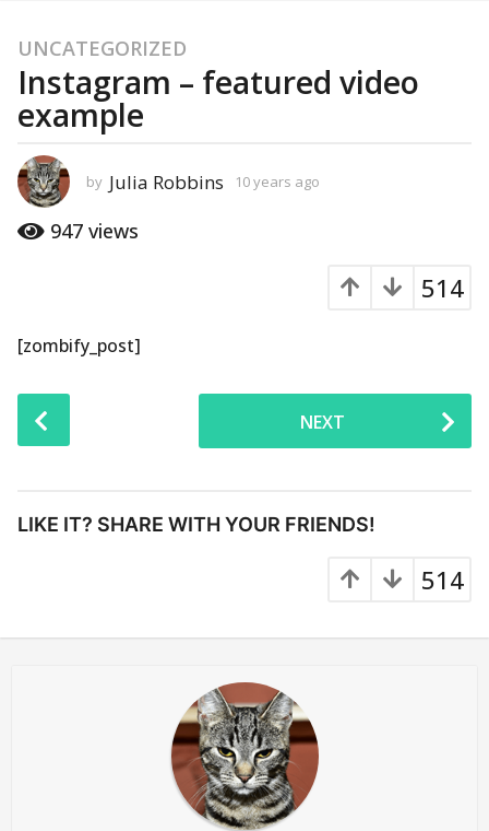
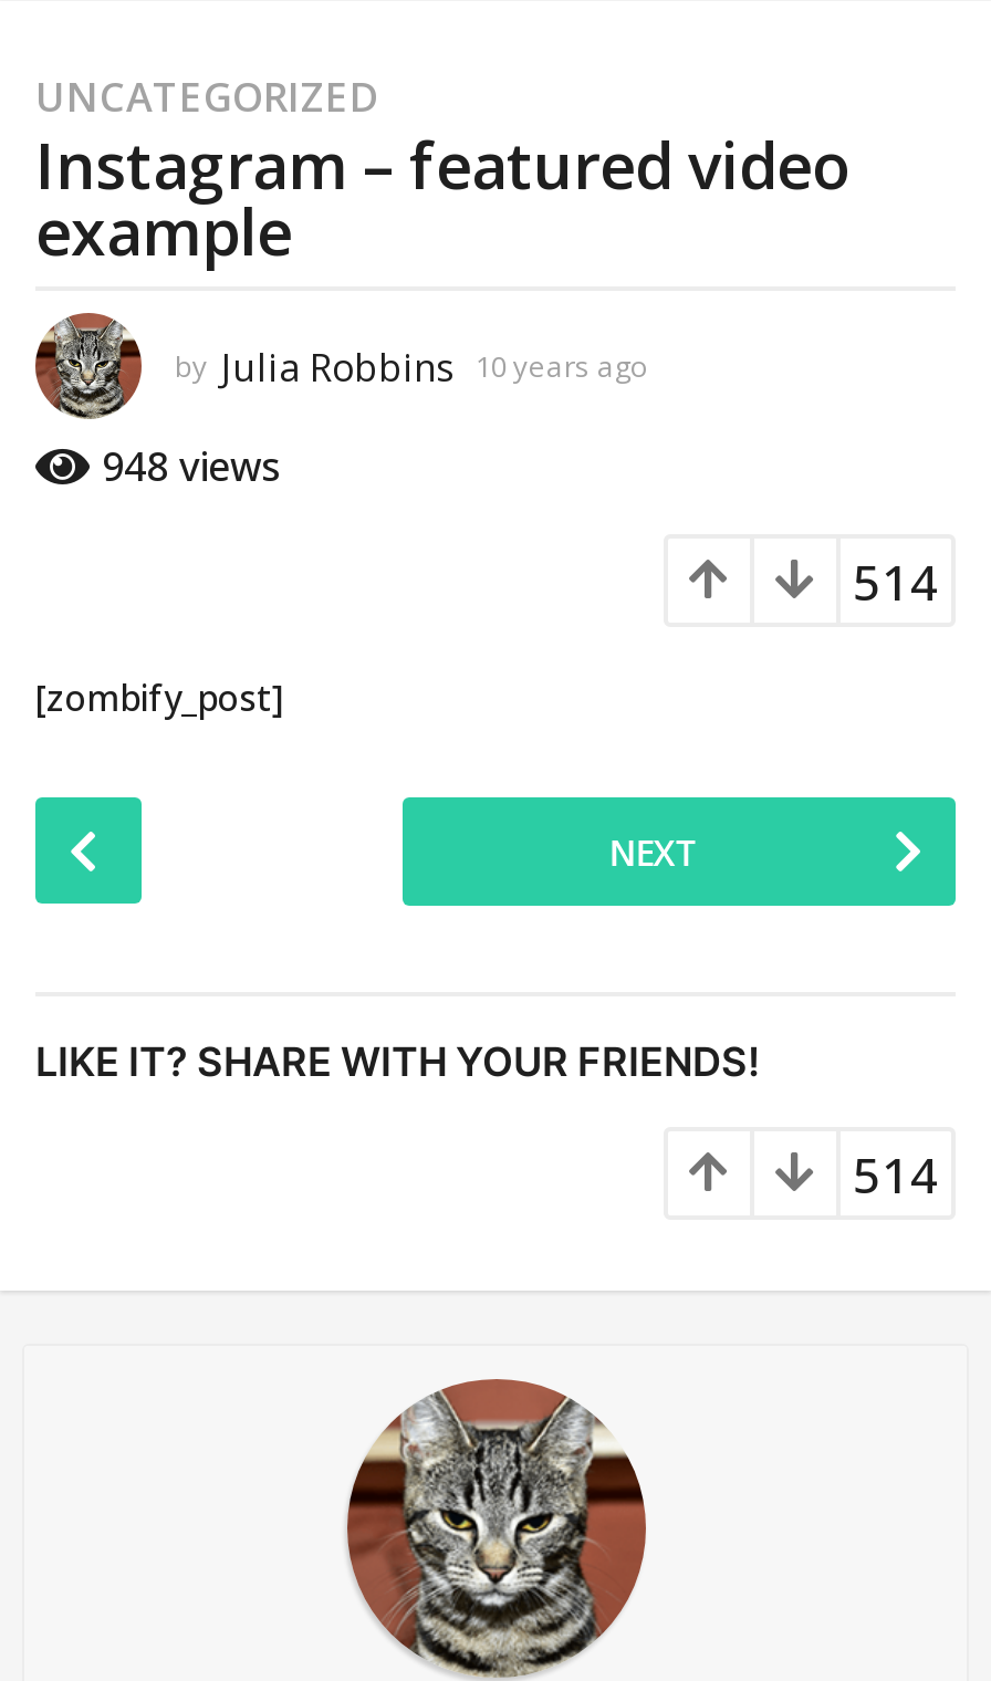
- 947 views
+ 948 views
